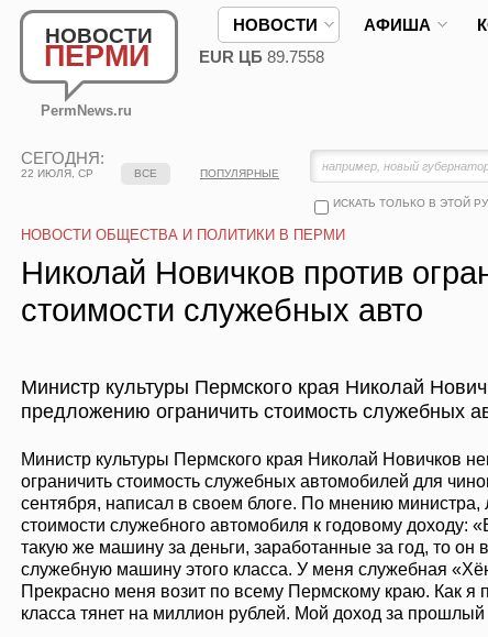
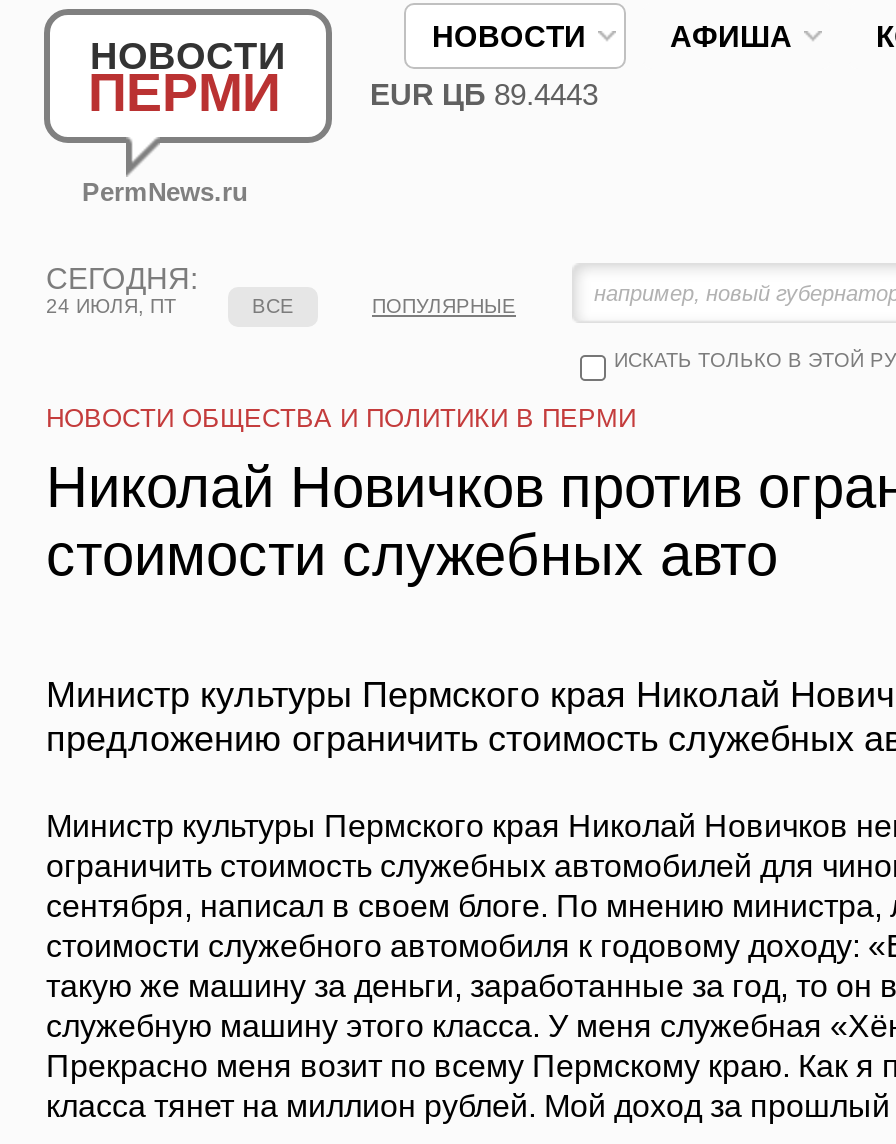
- EUR ЦБ 89.7558
+ EUR ЦБ 89.4443

- 22 ИЮЛЯ, СР
+ 24 ИЮЛЯ, ПТ
